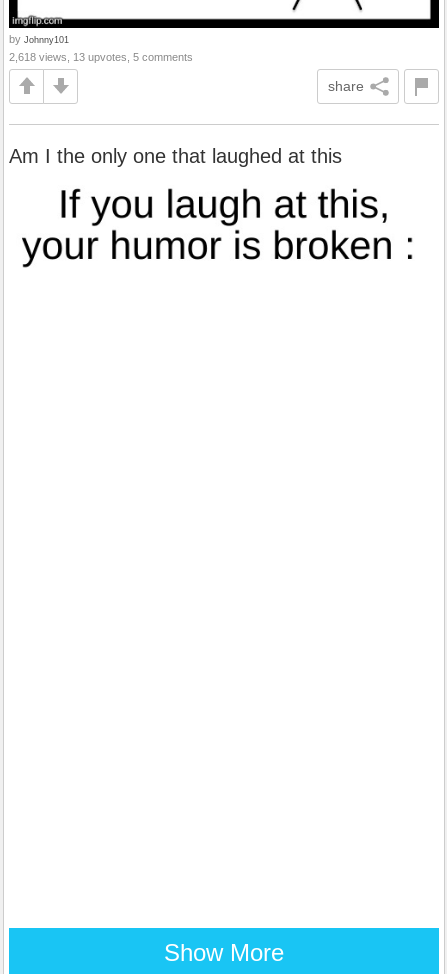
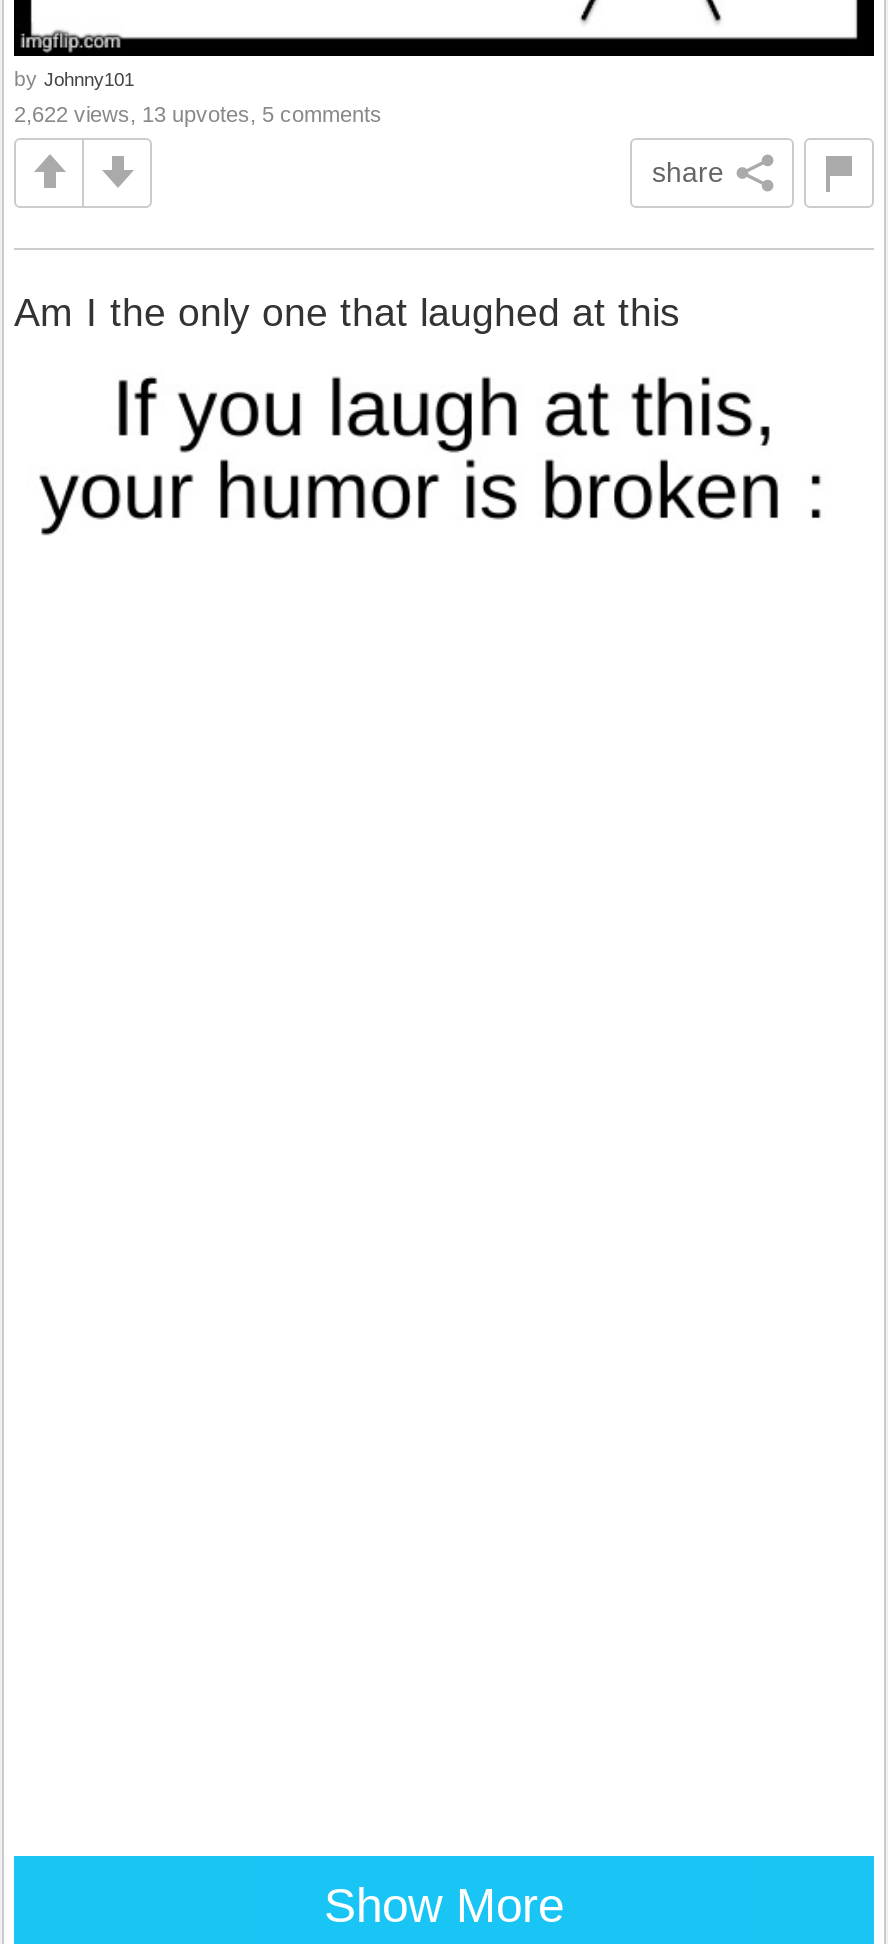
- 2,618 views, 13 upvotes, 5 comments
+ 2,622 views, 13 upvotes, 5 comments
